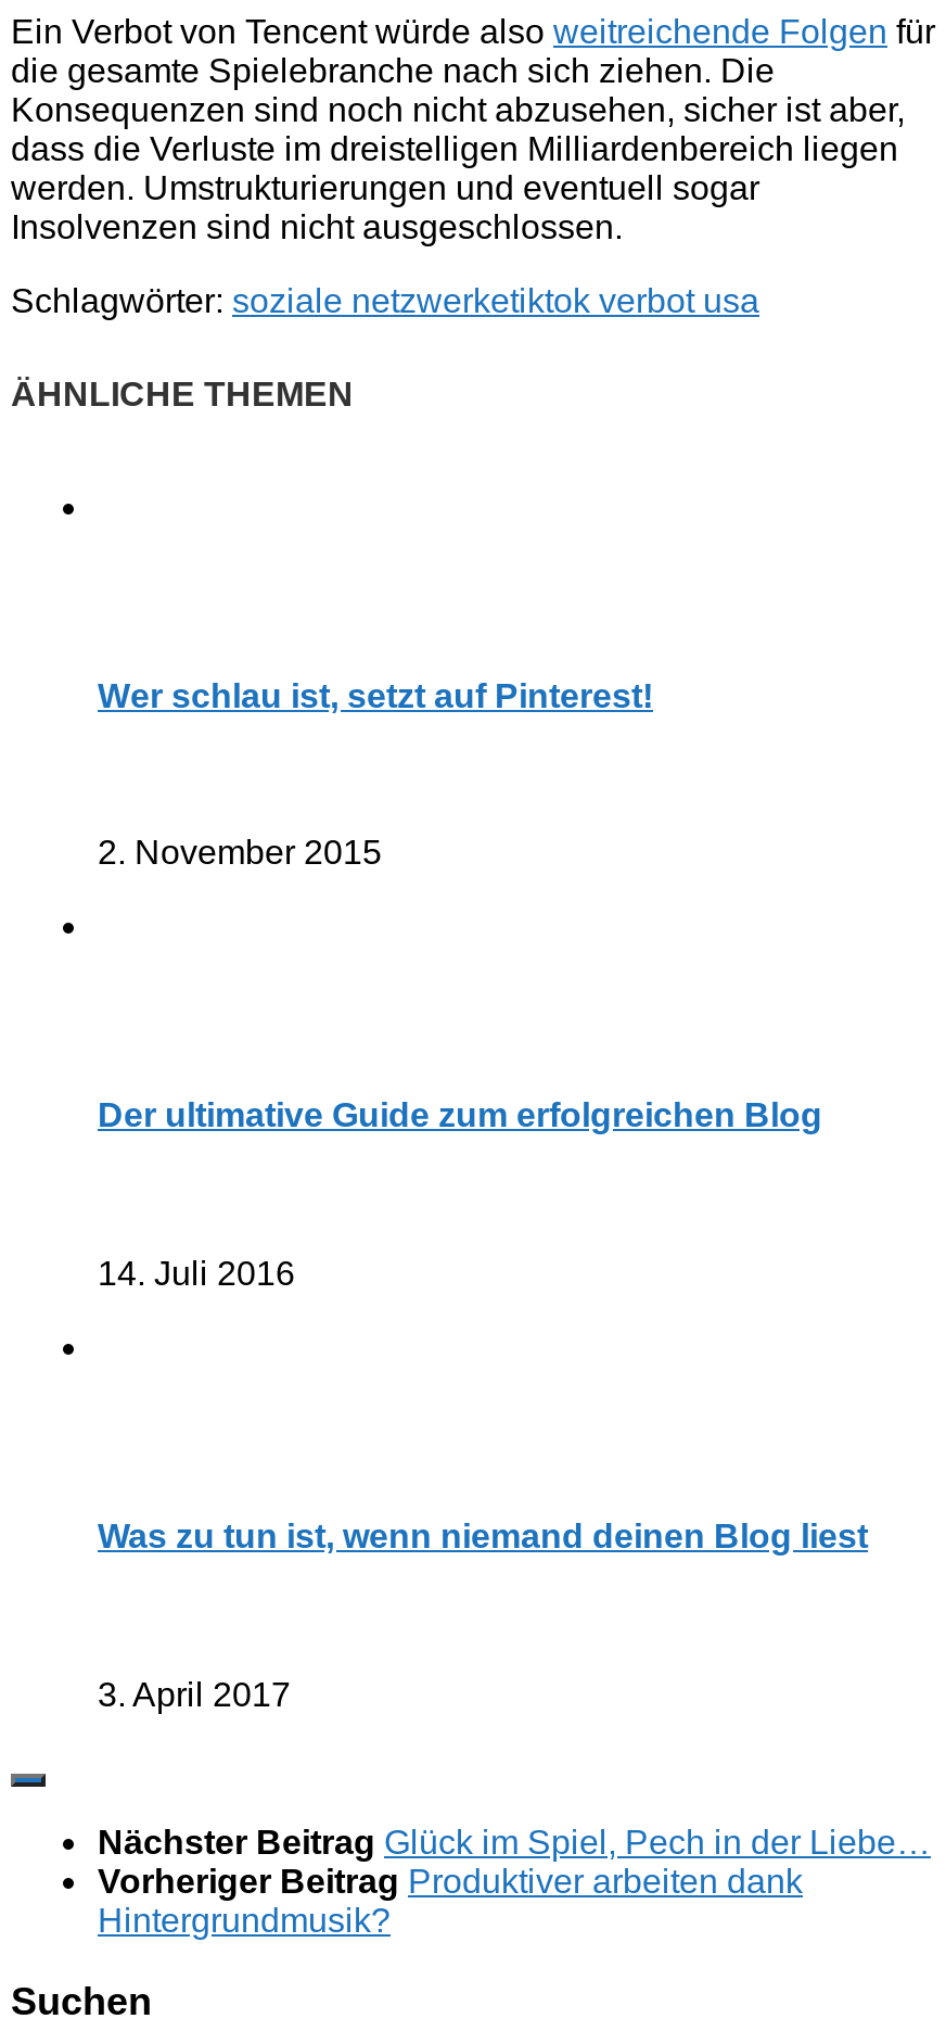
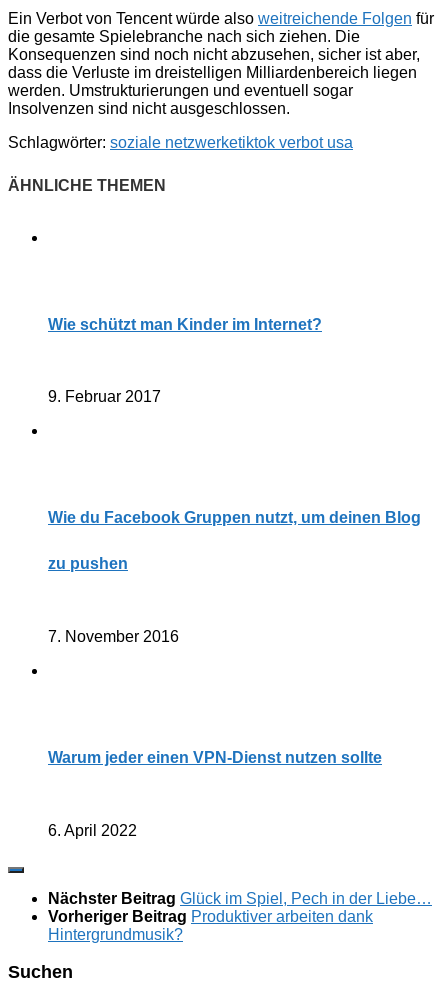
- Wer schlau ist, setzt auf Pinterest!
+ Wie schützt man Kinder im Internet?

- 2. November 2015
+ 9. Februar 2017

- Der ultimative Guide zum erfolgreichen Blog
+ Wie du Facebook Gruppen nutzt, um deinen Blog
+ zu pushen

- 14. Juli 2016
+ 7. November 2016

- Was zu tun ist, wenn niemand deinen Blog liest
+ Warum jeder einen VPN-Dienst nutzen sollte

- 3. April 2017
+ 6. April 2022
